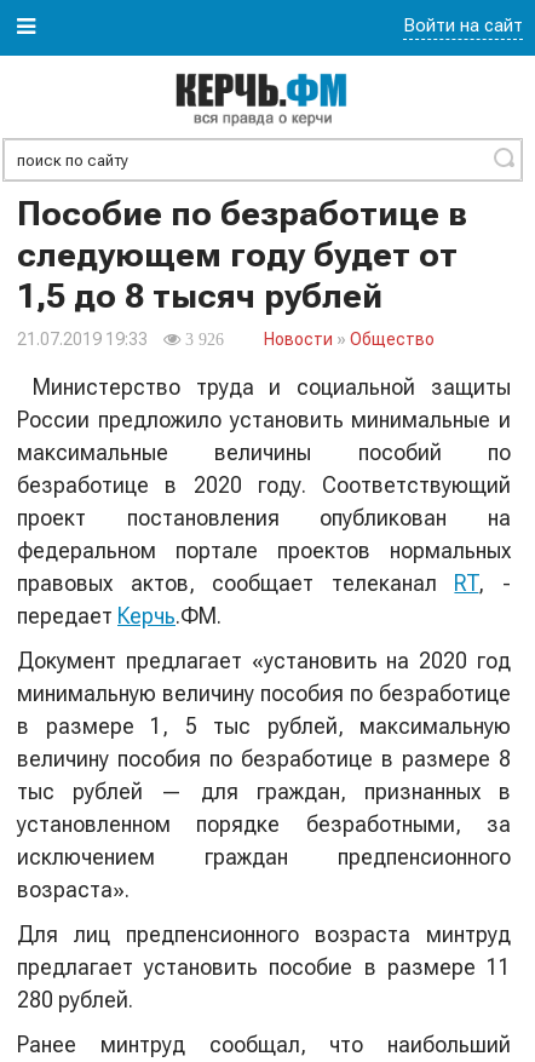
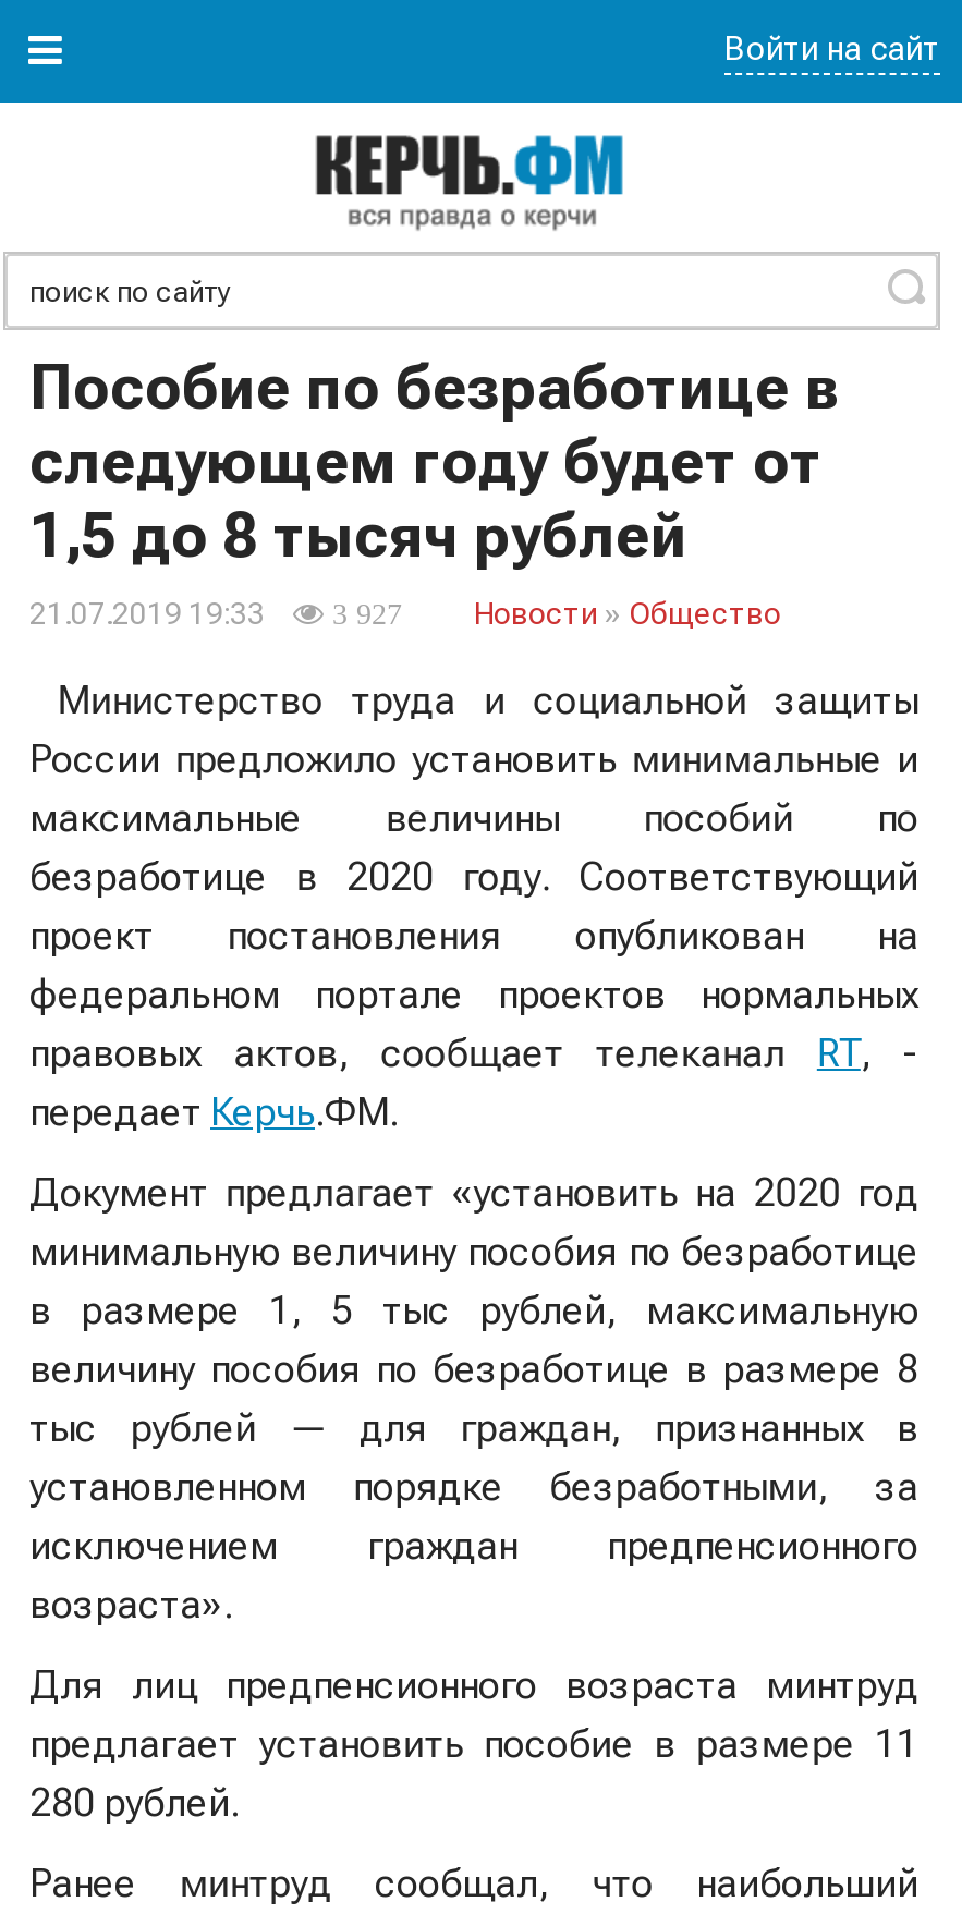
- 21.07.2019 19:33 3 926
+ 21.07.2019 19:33 3 927
